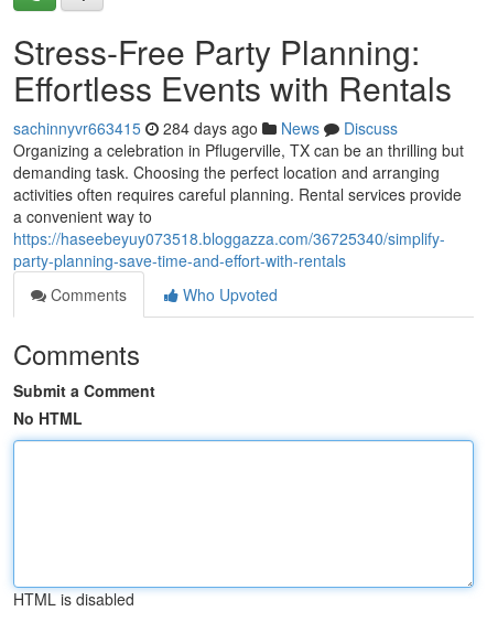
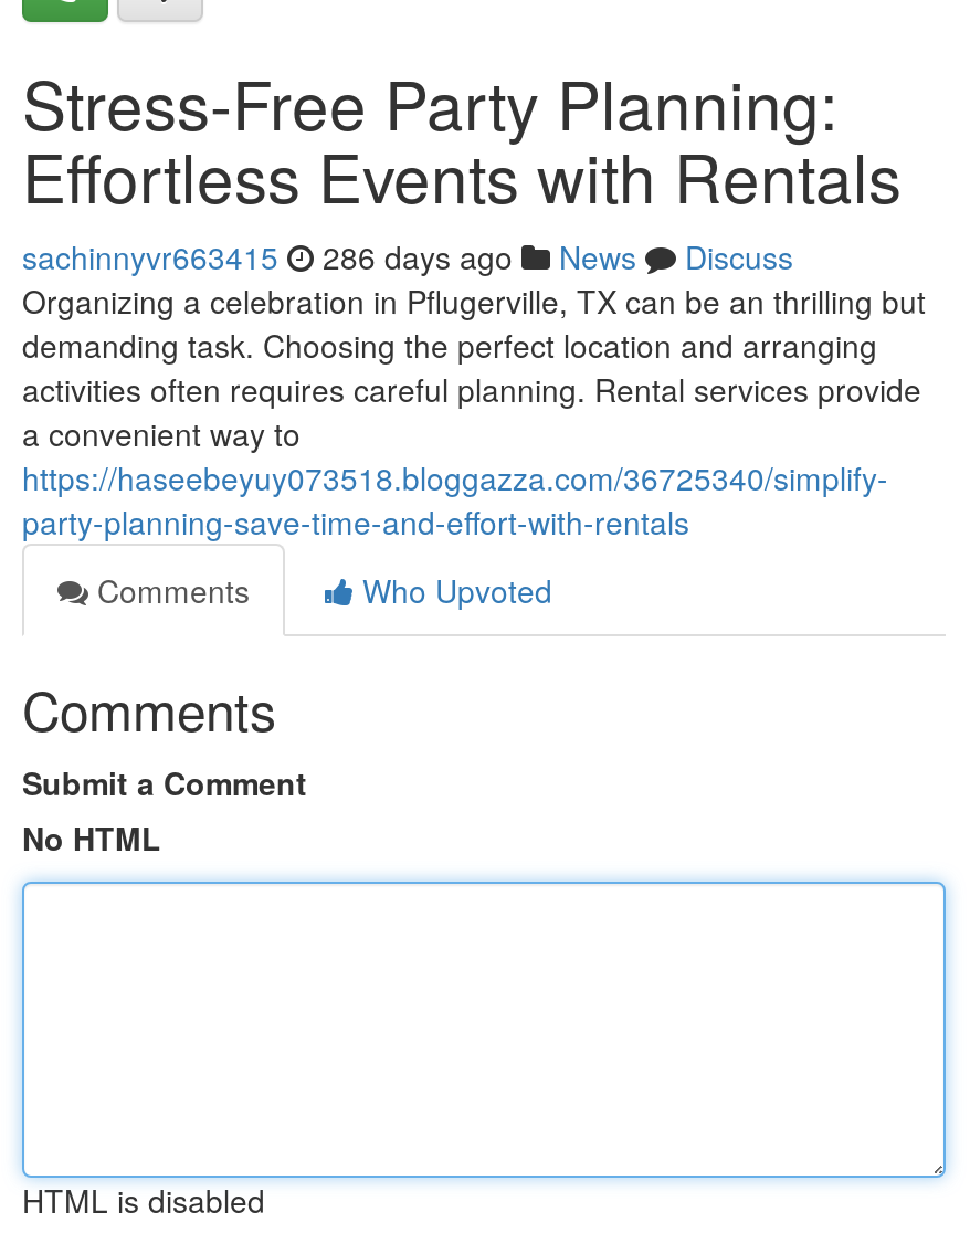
- sachinnyvr663415 284 days ago News Discuss
+ sachinnyvr663415 286 days ago News Discuss
